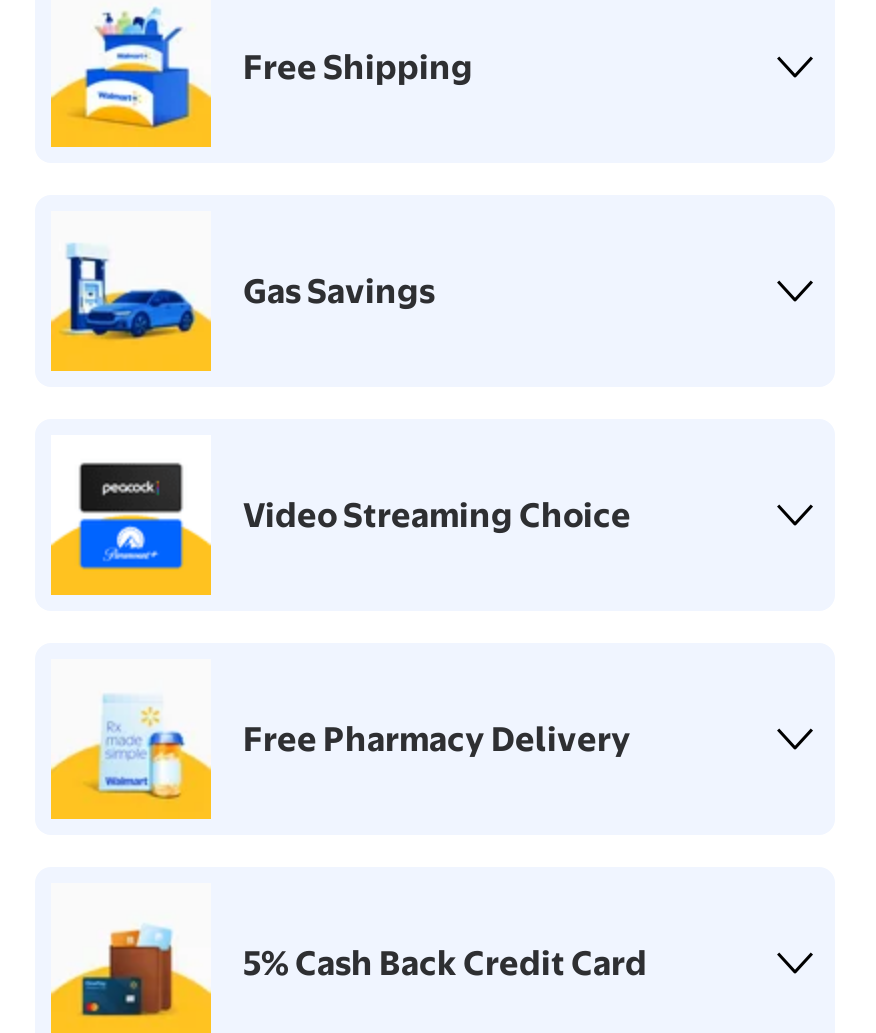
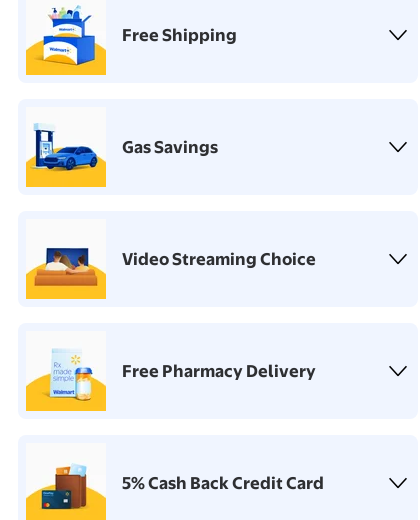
- [image]
+ [image]
